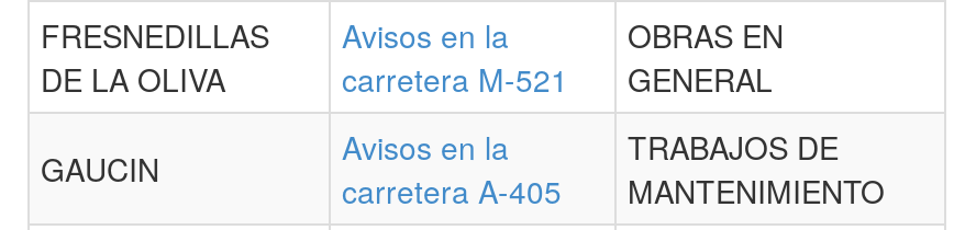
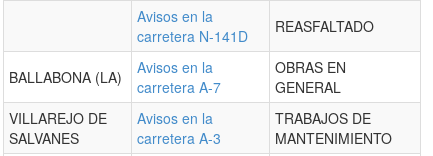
- FRESNEDILLAS
- DE LA OLIVA

- carretera M-521
+ carretera N-141D
+ REASFALTADO
+ BALLABONA (LA)
+ Avisos en la
+ carretera A-7

- GAUCIN
+ VILLAREJO DE
+ SALVANES

- carretera A-405
+ carretera A-3
